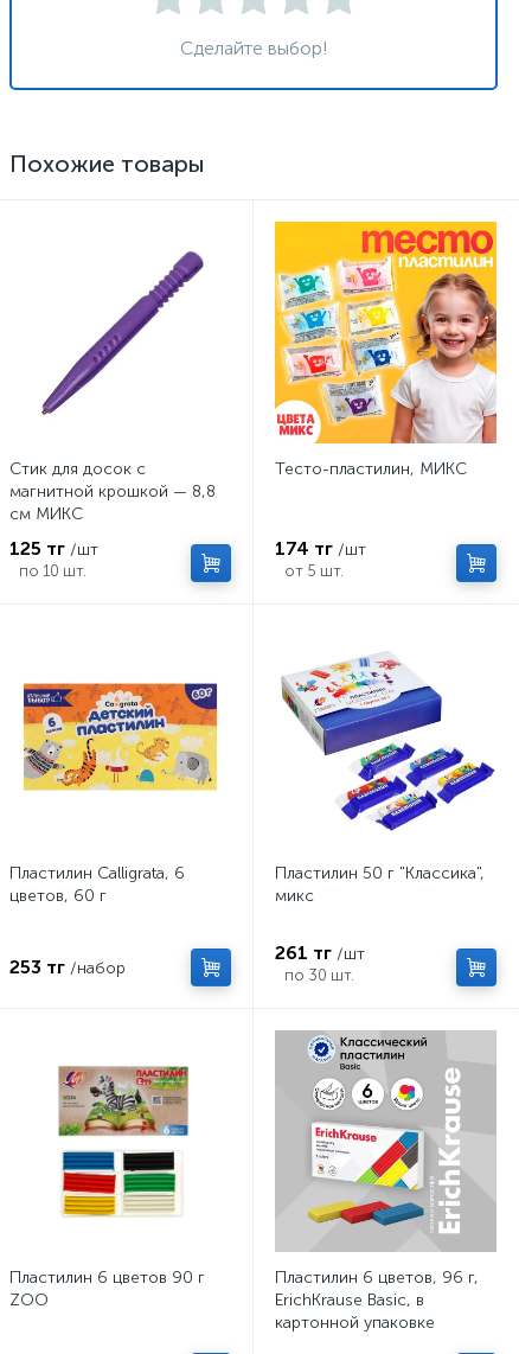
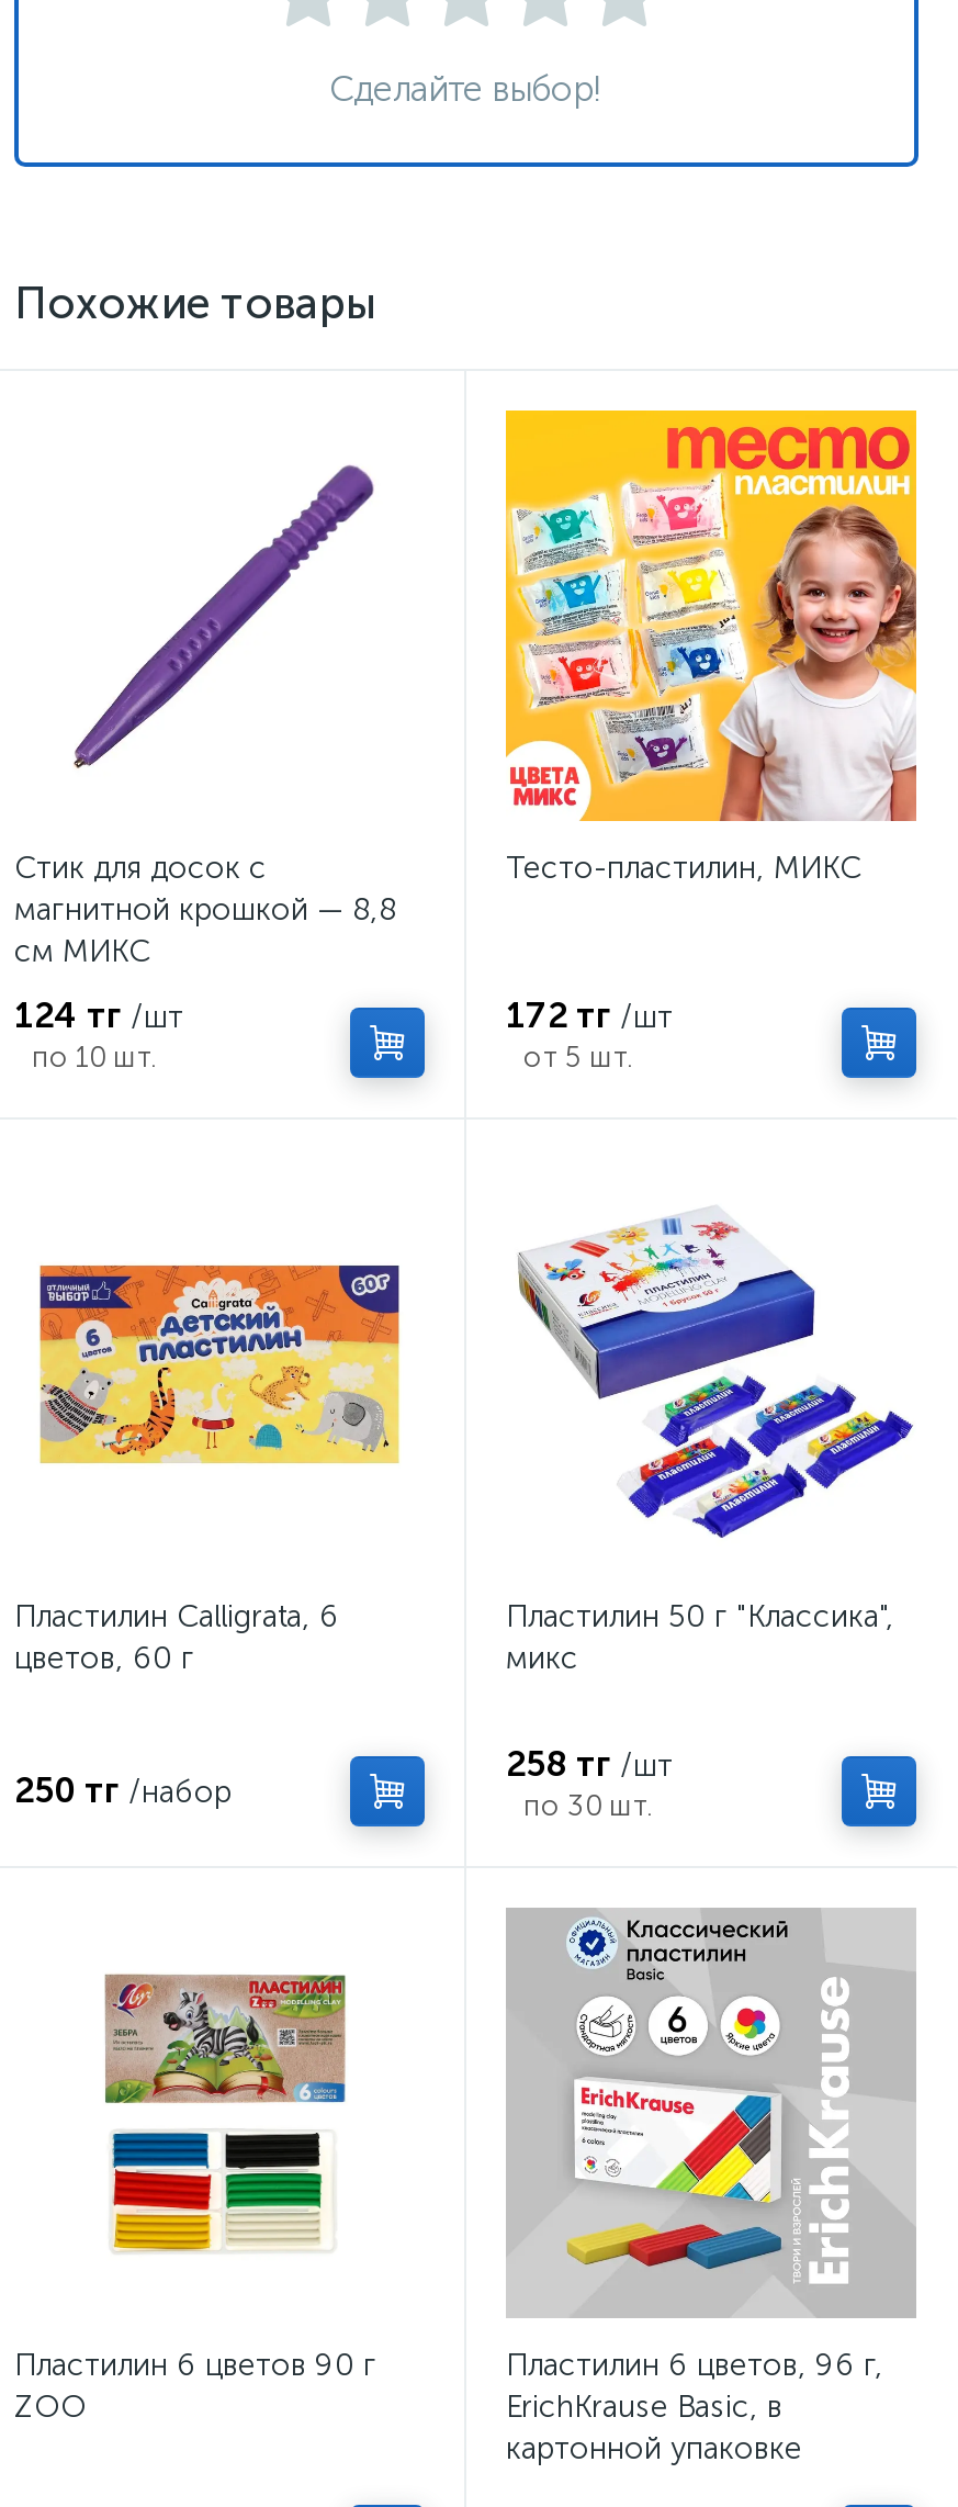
- 125 тг /шт
+ 124 тг /шт

- 174 тг /шт
+ 172 тг /шт

- 261 тг /шт
+ 258 тг /шт

- 253 тг /набор
+ 250 тг /набор
